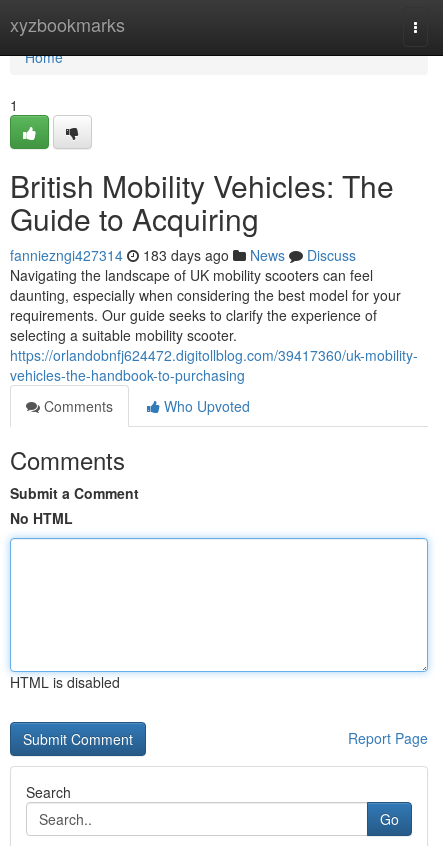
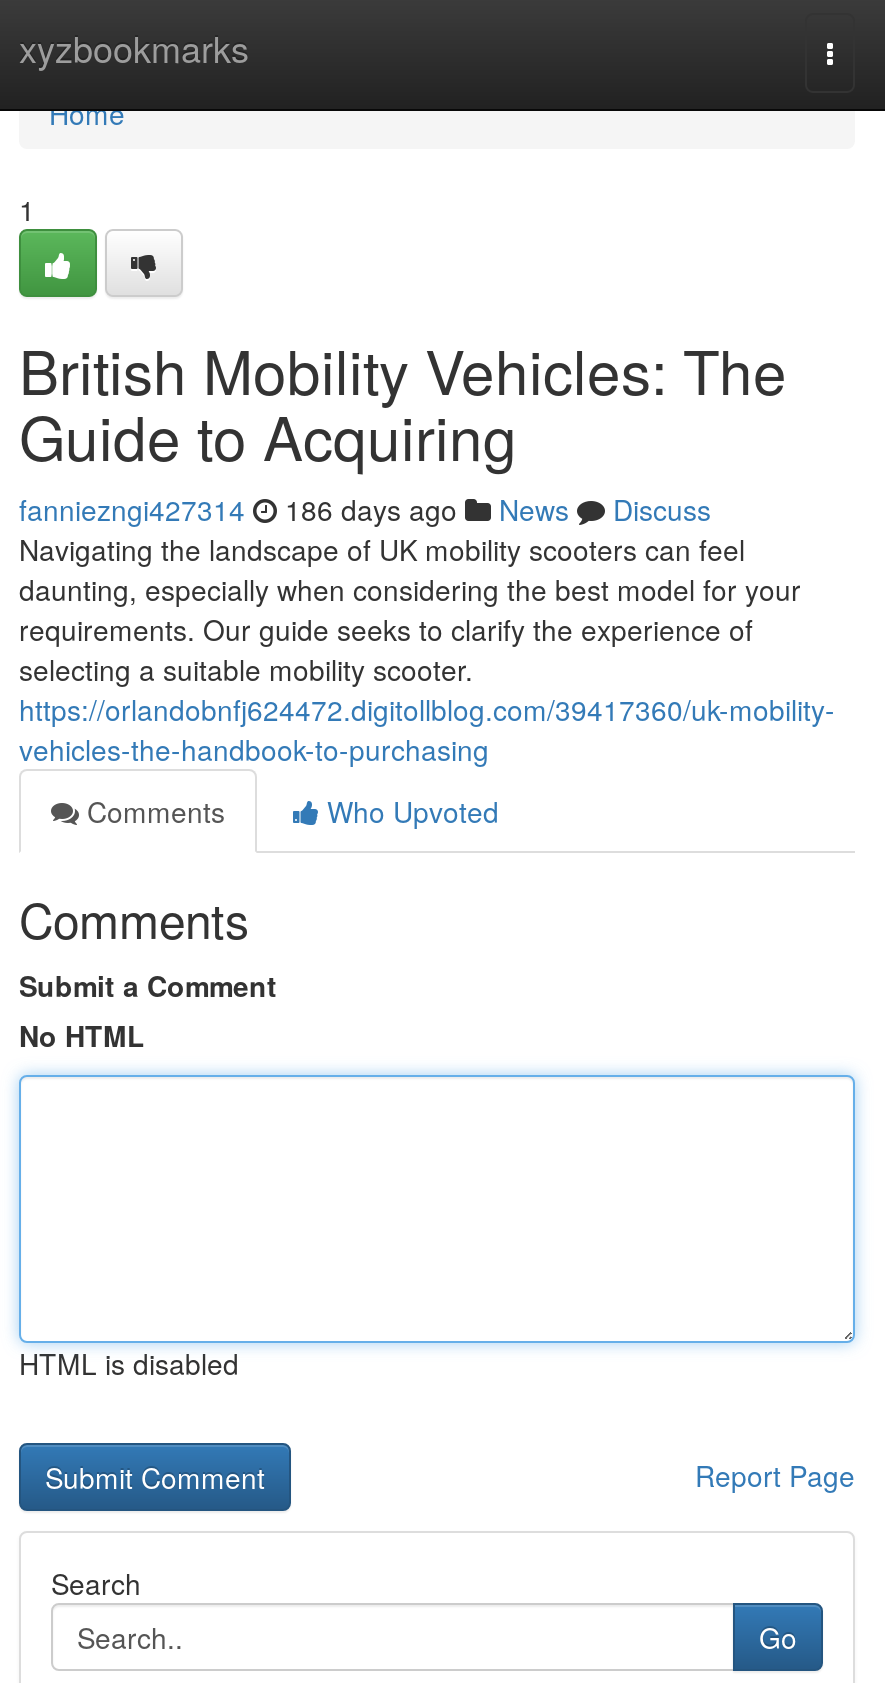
- fanniezngi427314 183 days ago News Discuss
+ fanniezngi427314 186 days ago News Discuss
